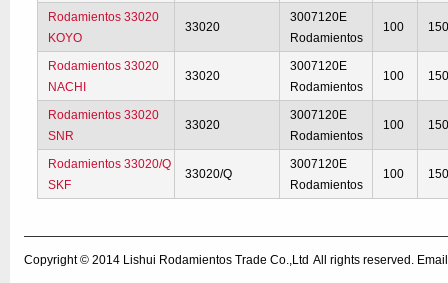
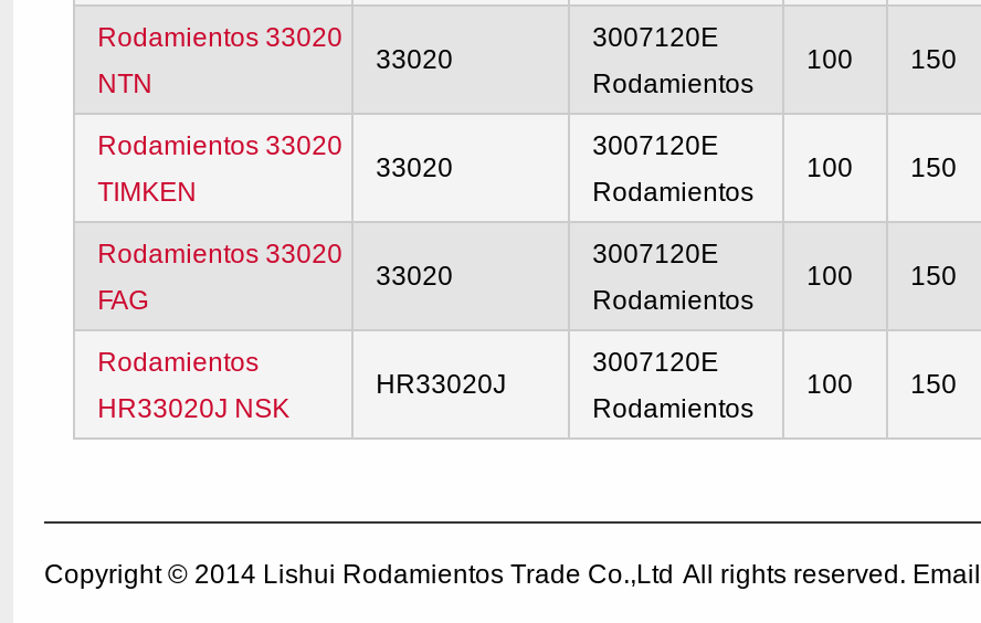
- KOYO
+ NTN

- NACHI
+ TIMKEN

- SNR
+ FAG

- Rodamientos 33020/Q
+ Rodamientos

- 33020/Q
+ HR33020J

- SKF
+ HR33020J NSK
